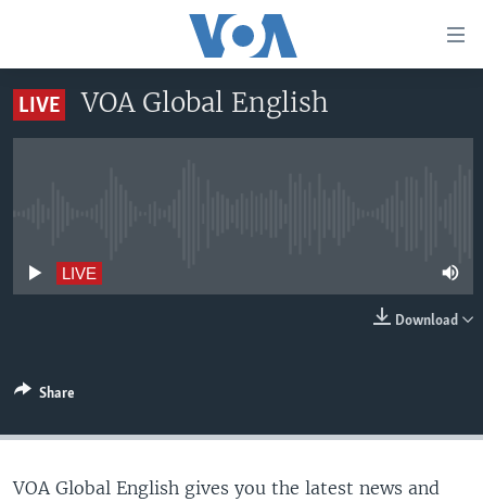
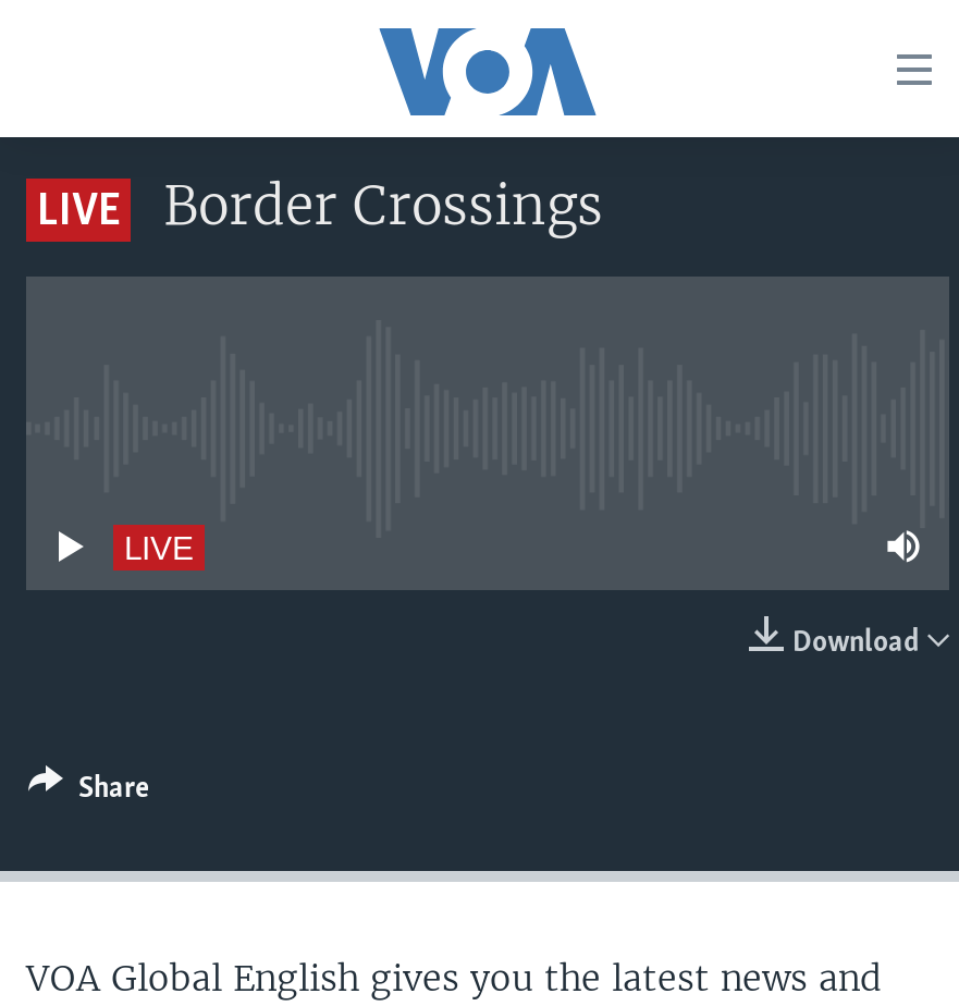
- VOA Global English
+ Border Crossings
